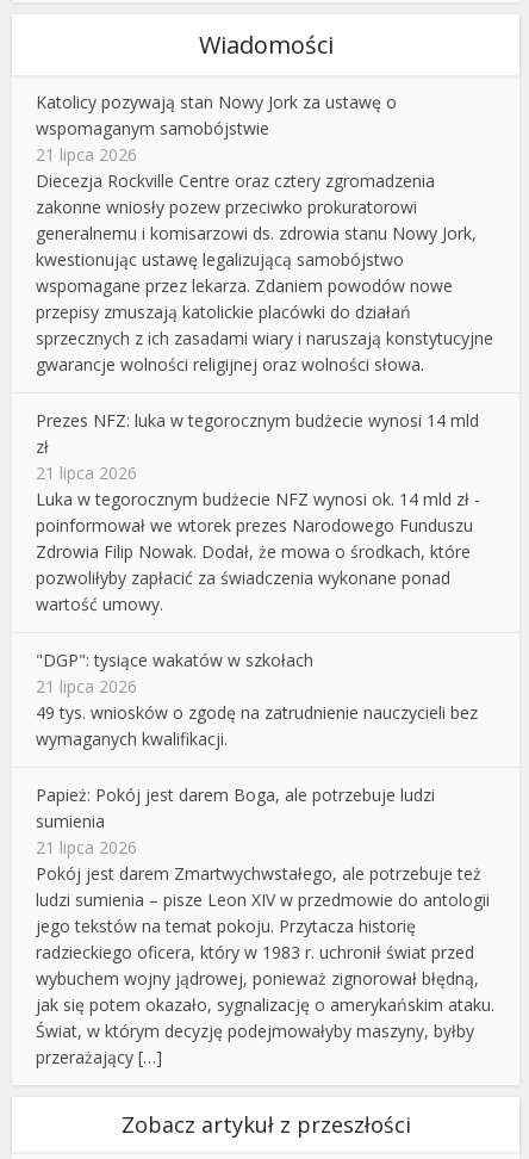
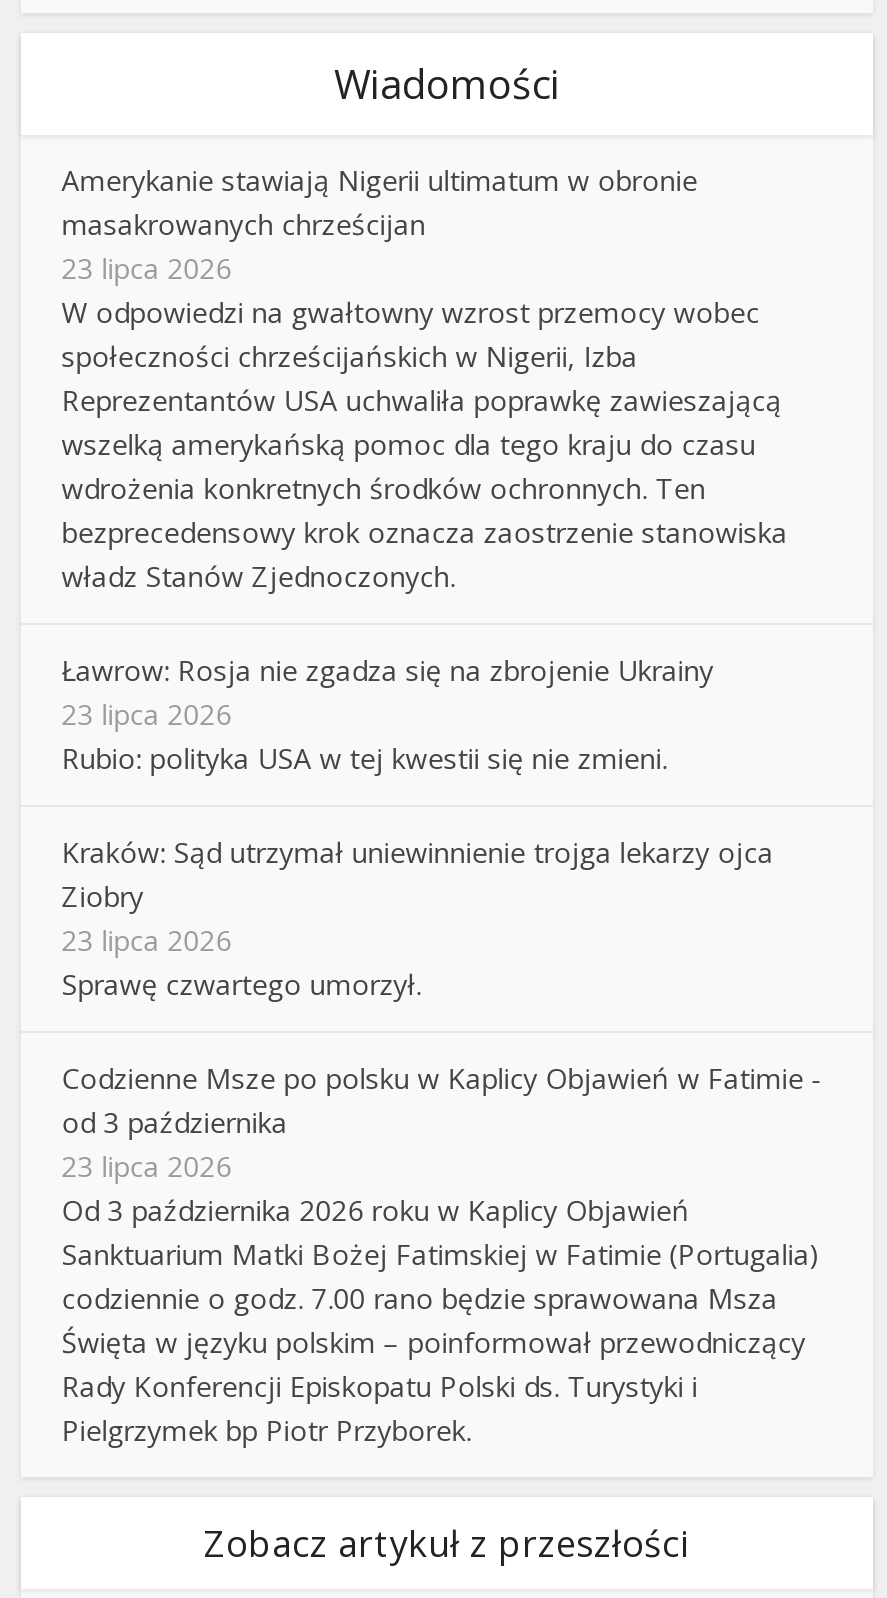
- Katolicy pozywają stan Nowy Jork za ustawę o
- wspomaganym samobójstwie
- 21 lipca 2026
- Diecezja Rockville Centre oraz cztery zgromadzenia
- zakonne wniosły pozew przeciwko prokuratorowi
- generalnemu i komisarzowi ds. zdrowia stanu Nowy Jork,
- kwestionując ustawę legalizującą samobójstwo
- wspomagane przez lekarza. Zdaniem powodów nowe
- przepisy zmuszają katolickie placówki do działań
- sprzecznych z ich zasadami wiary i naruszają konstytucyjne
- gwarancje wolności religijnej oraz wolności słowa.
+ Amerykanie stawiają Nigerii ultimatum w obronie
+ masakrowanych chrześcijan
+ 23 lipca 2026
+ W odpowiedzi na gwałtowny wzrost przemocy wobec
+ społeczności chrześcijańskich w Nigerii, Izba
+ Reprezentantów USA uchwaliła poprawkę zawieszającą
+ wszelką amerykańską pomoc dla tego kraju do czasu
+ wdrożenia konkretnych środków ochronnych. Ten
+ bezprecedensowy krok oznacza zaostrzenie stanowiska
+ władz Stanów Zjednoczonych.

- Prezes NFZ: luka w tegorocznym budżecie wynosi 14 mld
- zł
- 21 lipca 2026
- Luka w tegorocznym budżecie NFZ wynosi ok. 14 mld zł -
- poinformował we wtorek prezes Narodowego Funduszu
- Zdrowia Filip Nowak. Dodał, że mowa o środkach, które
- pozwoliłyby zapłacić za świadczenia wykonane ponad
- wartość umowy.
+ Ławrow: Rosja nie zgadza się na zbrojenie Ukrainy
+ 23 lipca 2026
+ Rubio: polityka USA w tej kwestii się nie zmieni.

- "DGP": tysiące wakatów w szkołach
- 21 lipca 2026
- 49 tys. wniosków o zgodę na zatrudnienie nauczycieli bez
- wymaganych kwalifikacji.
+ Kraków: Sąd utrzymał uniewinnienie trojga lekarzy ojca
+ Ziobry
+ 23 lipca 2026
+ Sprawę czwartego umorzył.

- Papież: Pokój jest darem Boga, ale potrzebuje ludzi
- sumienia
- 21 lipca 2026
- Pokój jest darem Zmartwychwstałego, ale potrzebuje też
- ludzi sumienia – pisze Leon XIV w przedmowie do antologii
- jego tekstów na temat pokoju. Przytacza historię
- radzieckiego oficera, który w 1983 r. uchronił świat przed
- wybuchem wojny jądrowej, ponieważ zignorował błędną,
- jak się potem okazało, sygnalizację o amerykańskim ataku.
- Świat, w którym decyzję podejmowałyby maszyny, byłby
- przerażający […]
+ Codzienne Msze po polsku w Kaplicy Objawień w Fatimie -
+ od 3 października
+ 23 lipca 2026
+ Od 3 października 2026 roku w Kaplicy Objawień
+ Sanktuarium Matki Bożej Fatimskiej w Fatimie (Portugalia)
+ codziennie o godz. 7.00 rano będzie sprawowana Msza
+ Święta w języku polskim – poinformował przewodniczący
+ Rady Konferencji Episkopatu Polski ds. Turystyki i
+ Pielgrzymek bp Piotr Przyborek.
